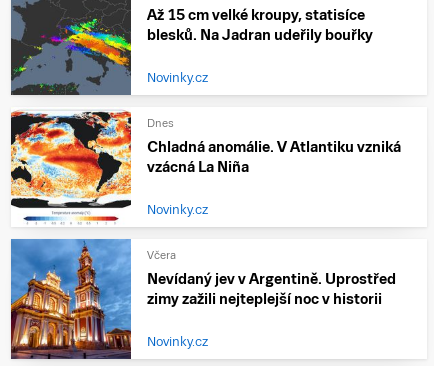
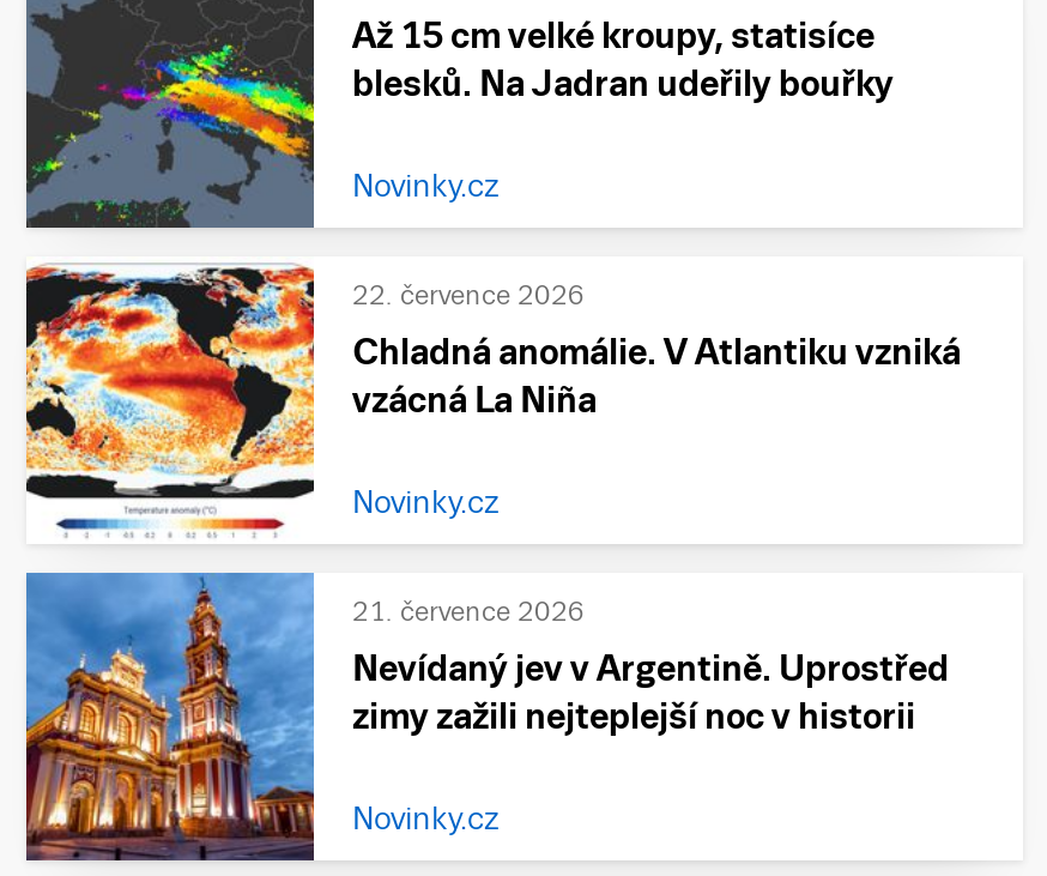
- Dnes
+ 22. července 2026

- Včera
+ 21. července 2026
